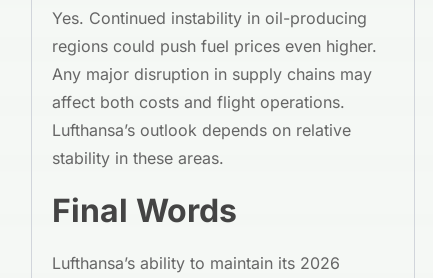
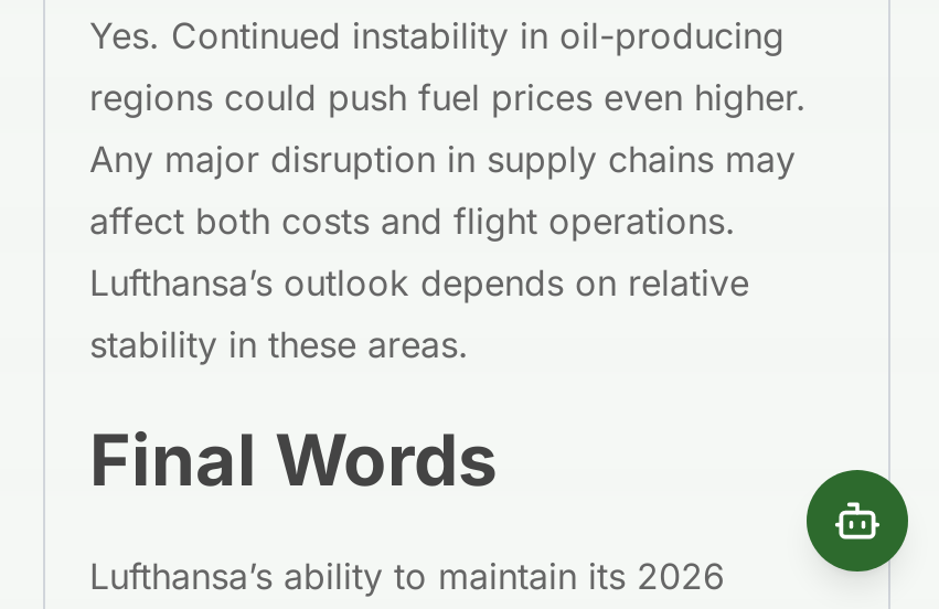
+ [image]
